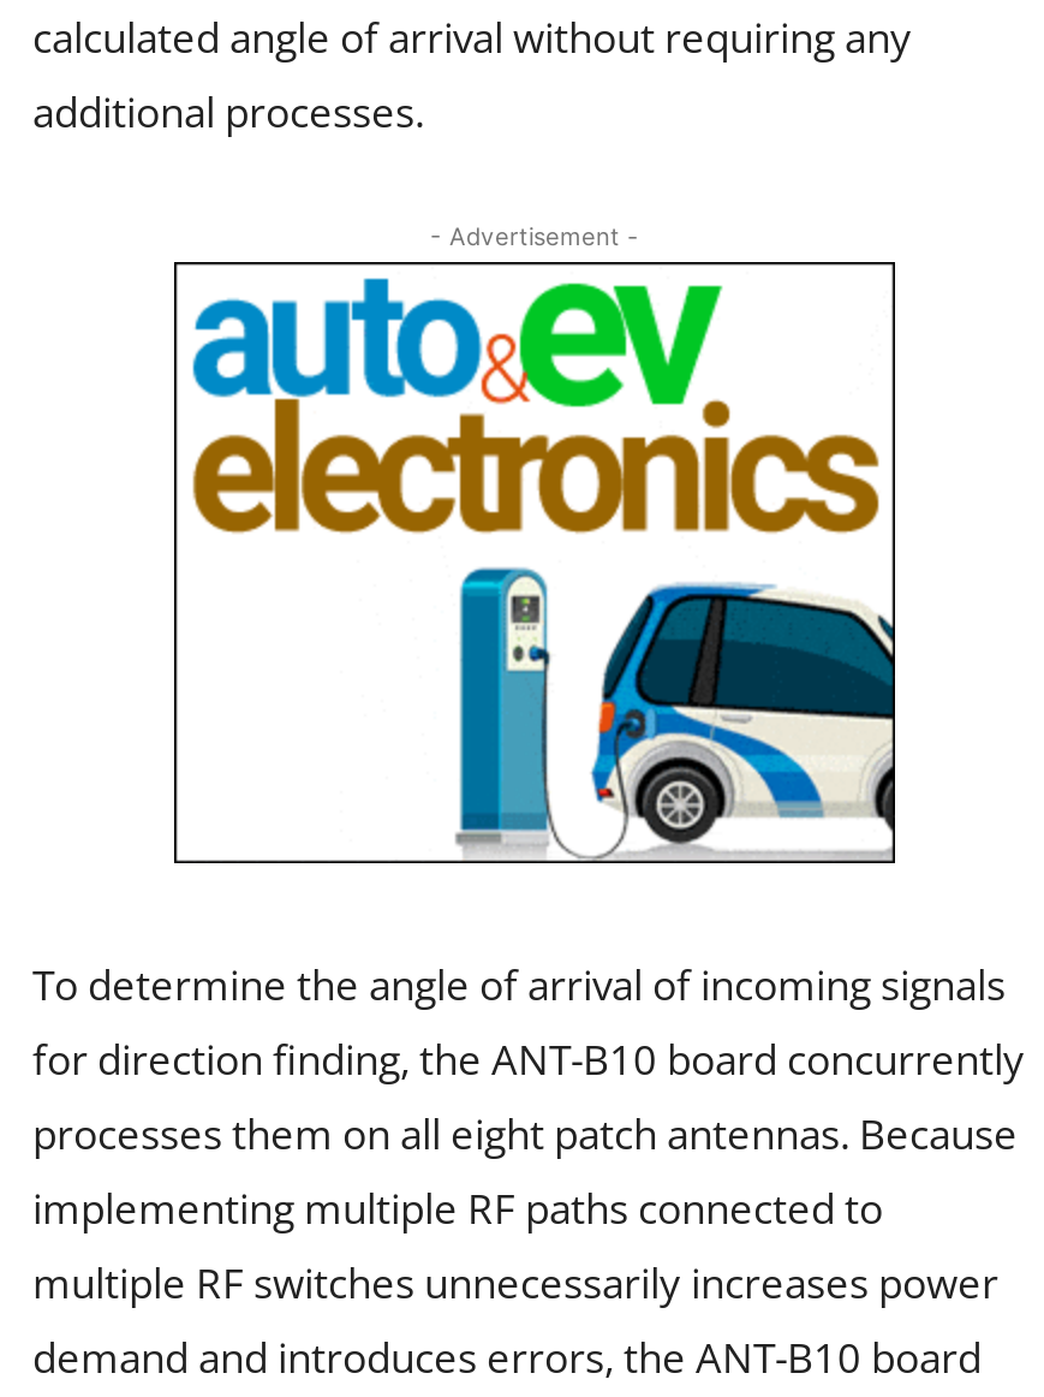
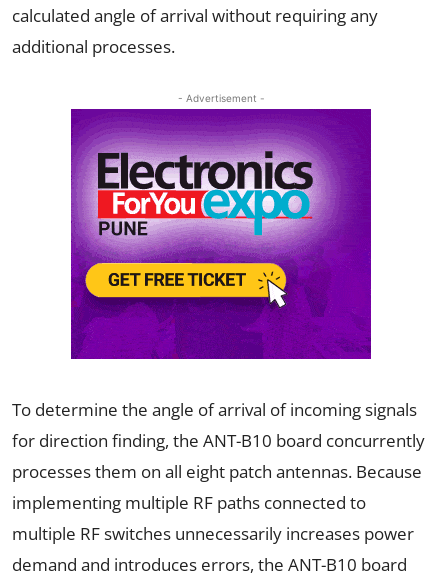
- [image]
+ [image]
